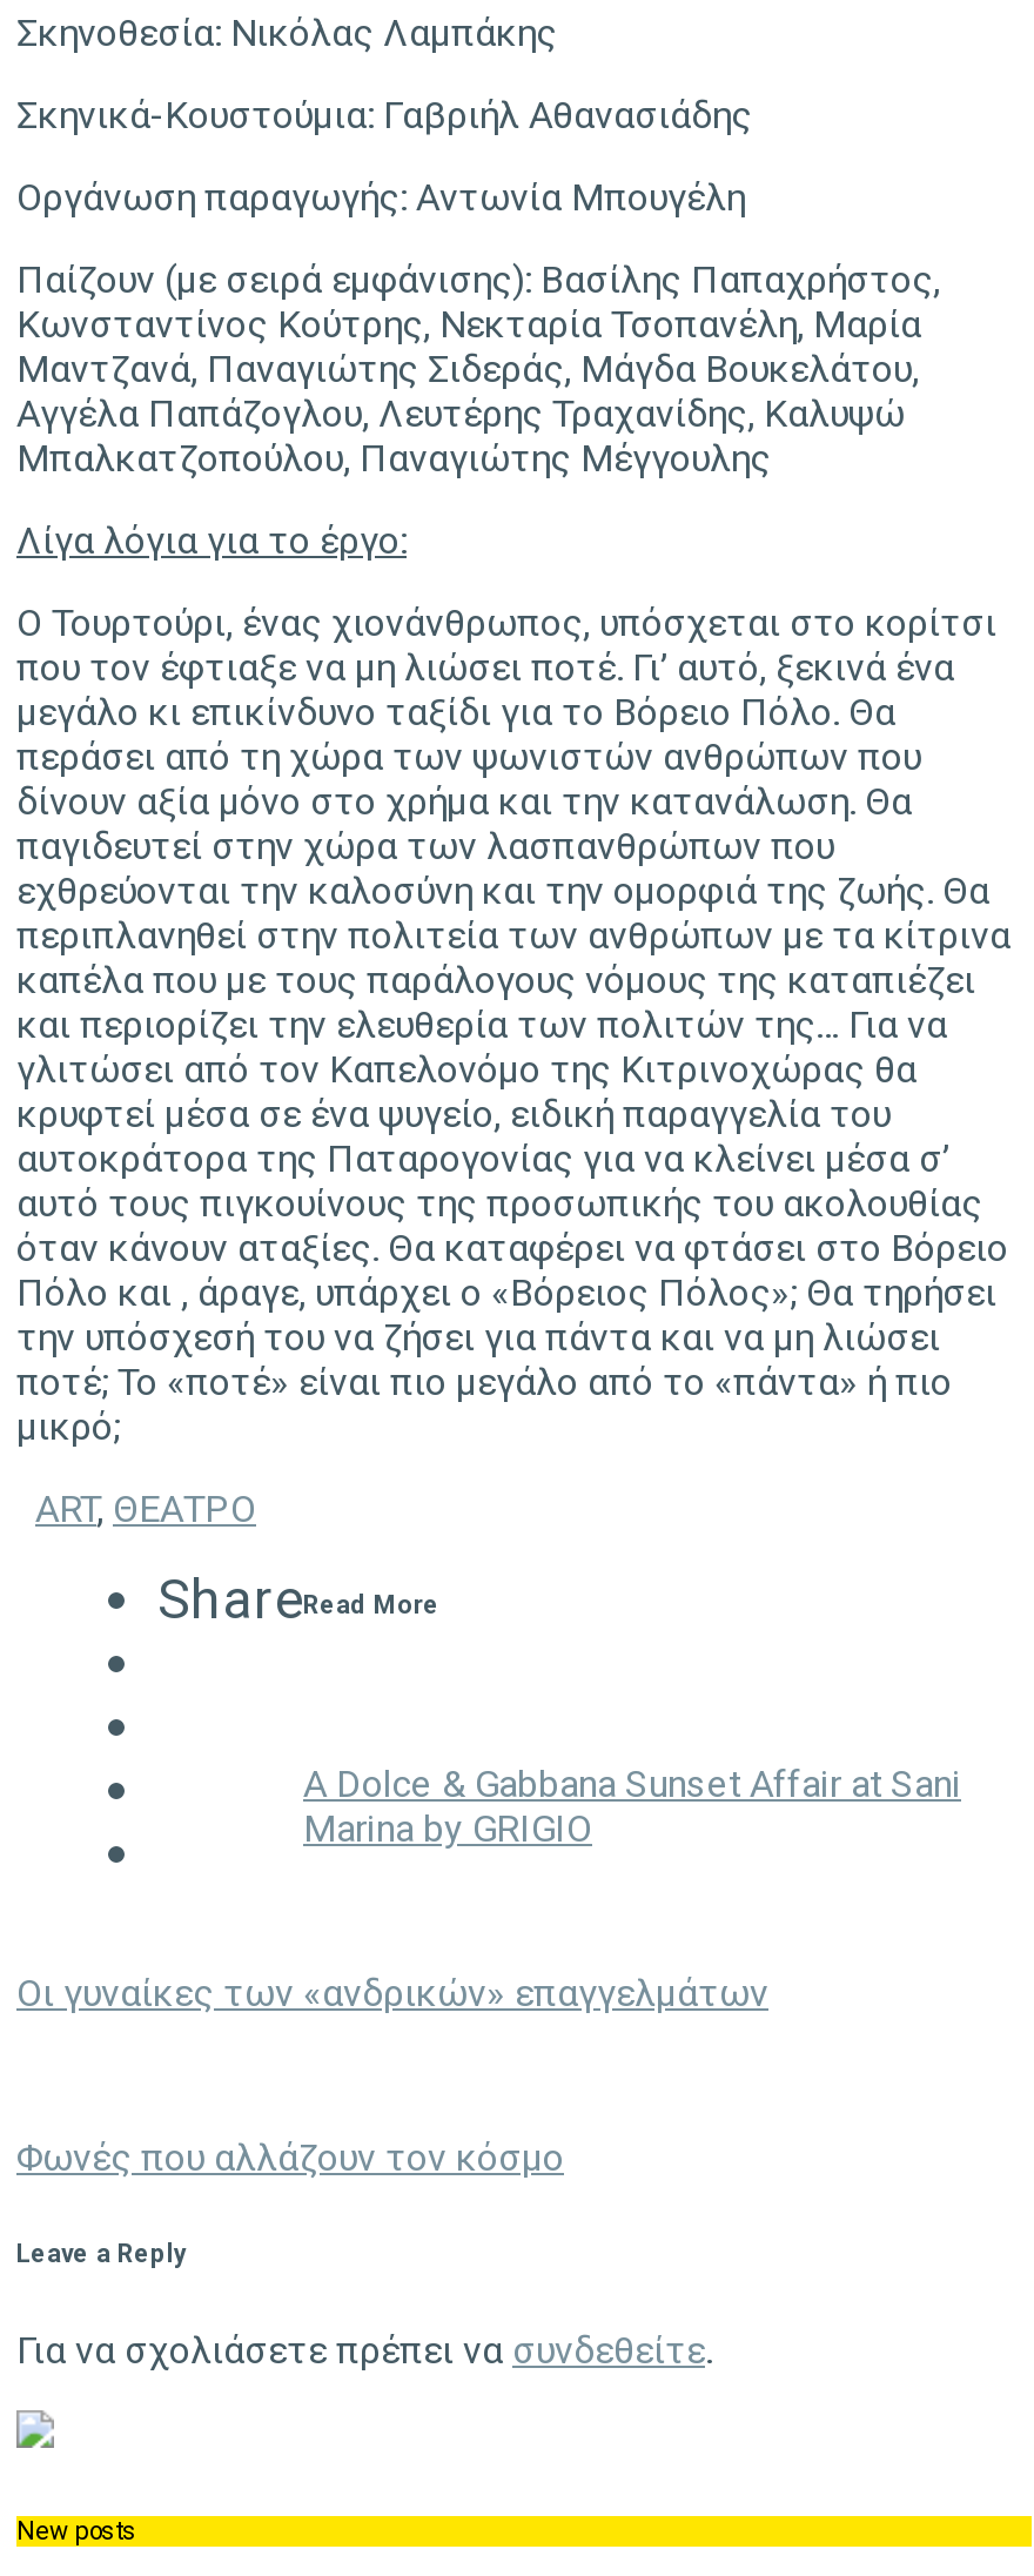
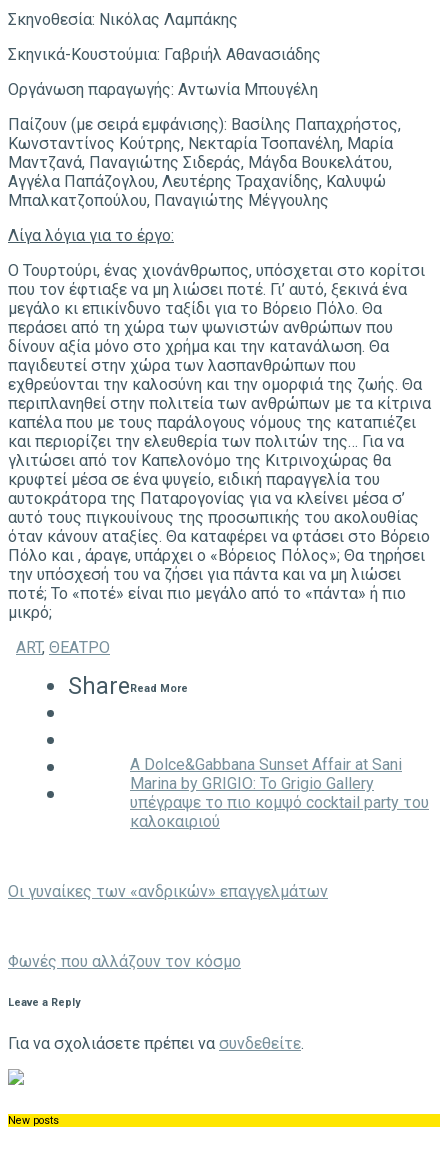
- A Dolce & Gabbana Sunset Affair at Sani
- Marina by GRIGIO
+ A Dolce&Gabbana Sunset Affair at Sani
+ Marina by GRIGIO: Το Grigio Gallery
+ υπέγραψε το πιο κομψό cocktail party του
+ καλοκαιριού
